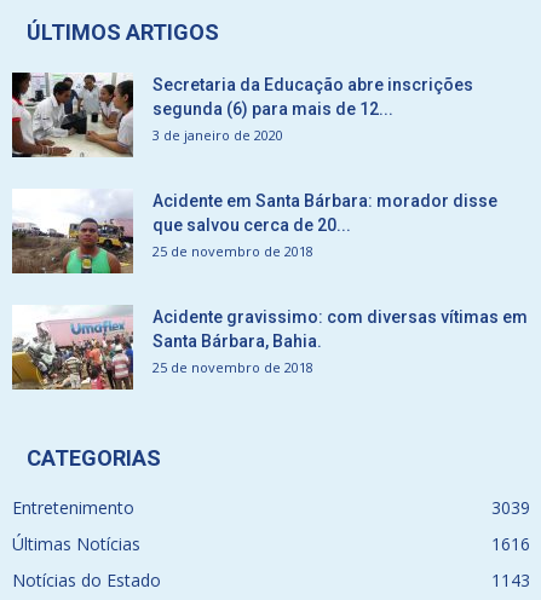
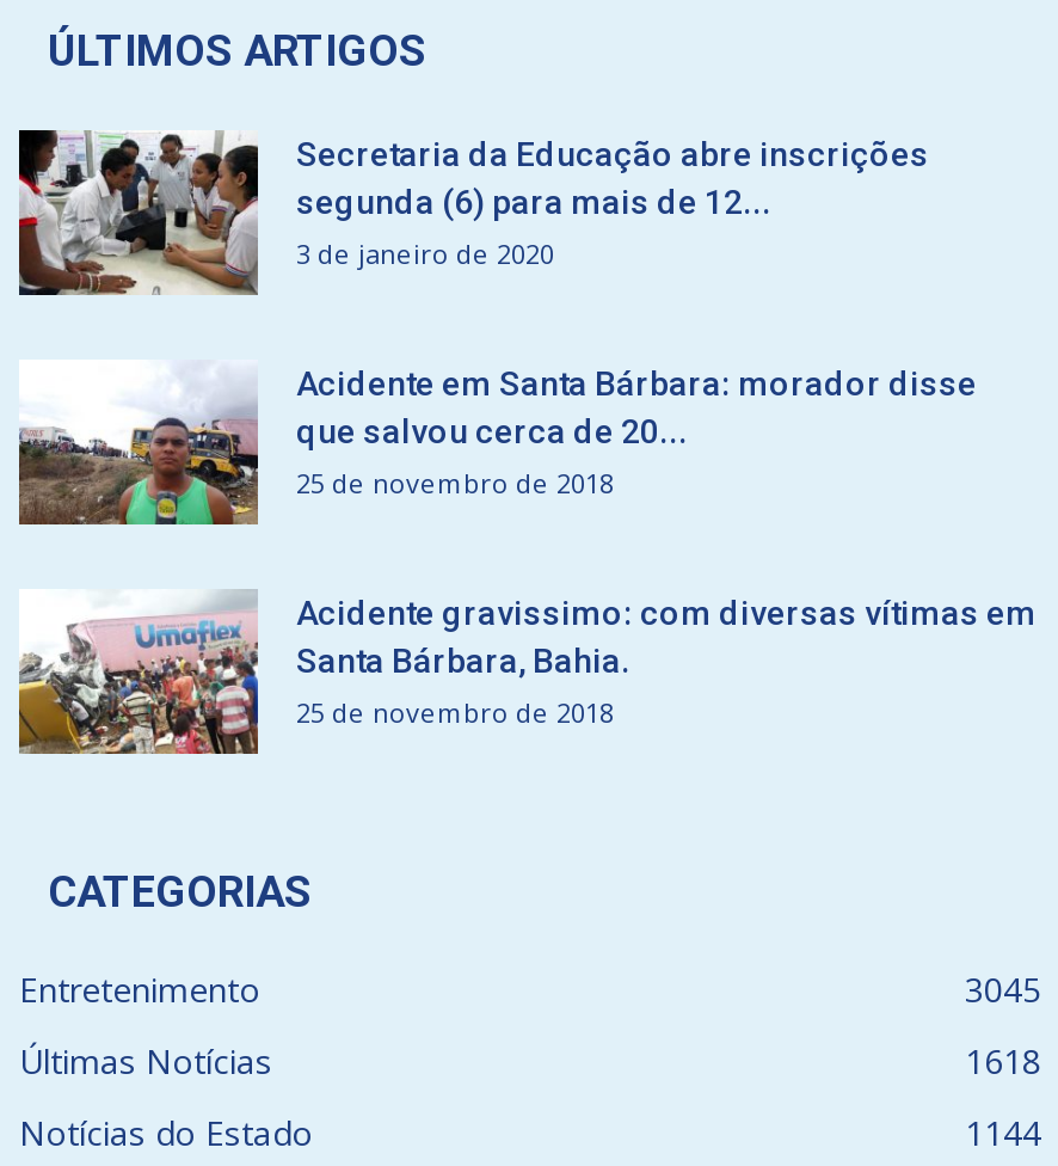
- 3039
+ 3045

- 1616
+ 1618

- 1143
+ 1144
